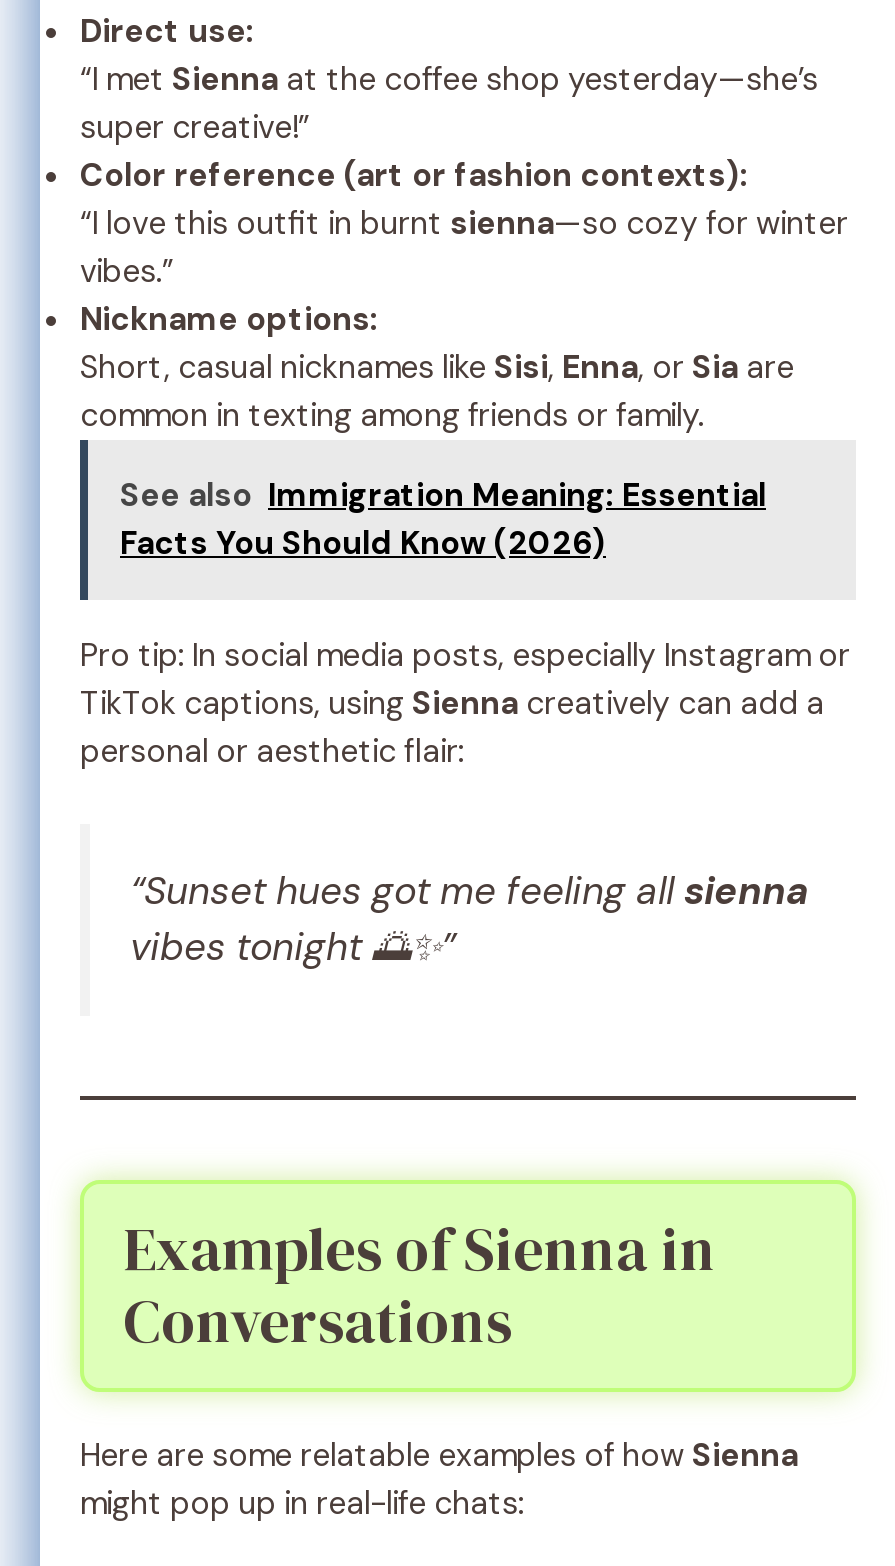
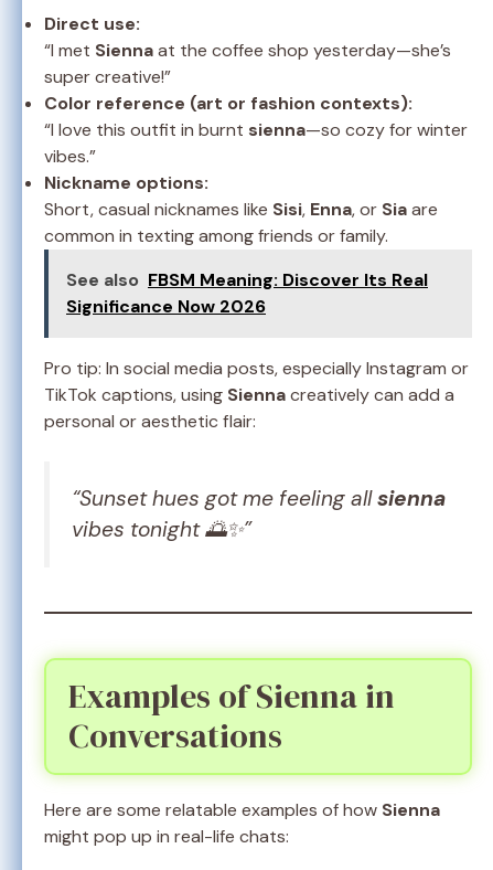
- See also Immigration Meaning: Essential
- Facts You Should Know (2026)
+ See also FBSM Meaning: Discover Its Real
+ Significance Now 2026
